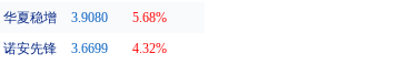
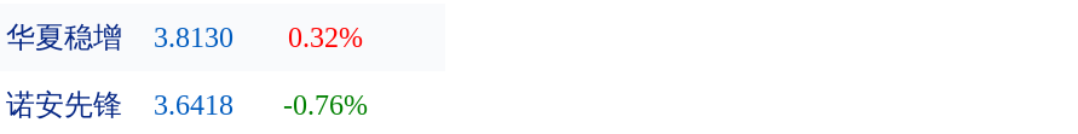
- 3.9080
+ 3.8130

- 5.68%
+ 0.32%

- 3.6699
+ 3.6418

- 4.32%
+ -0.76%
